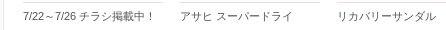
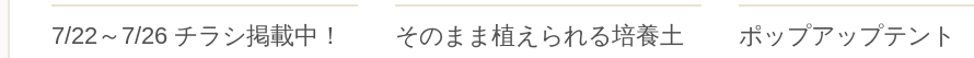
- アサヒ スーパードライ
+ そのまま植えられる培養土

- リカバリーサンダル
+ ポップアップテント
